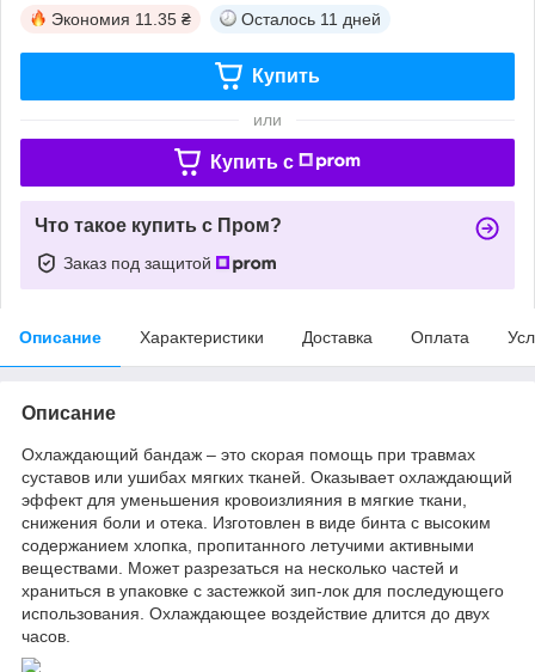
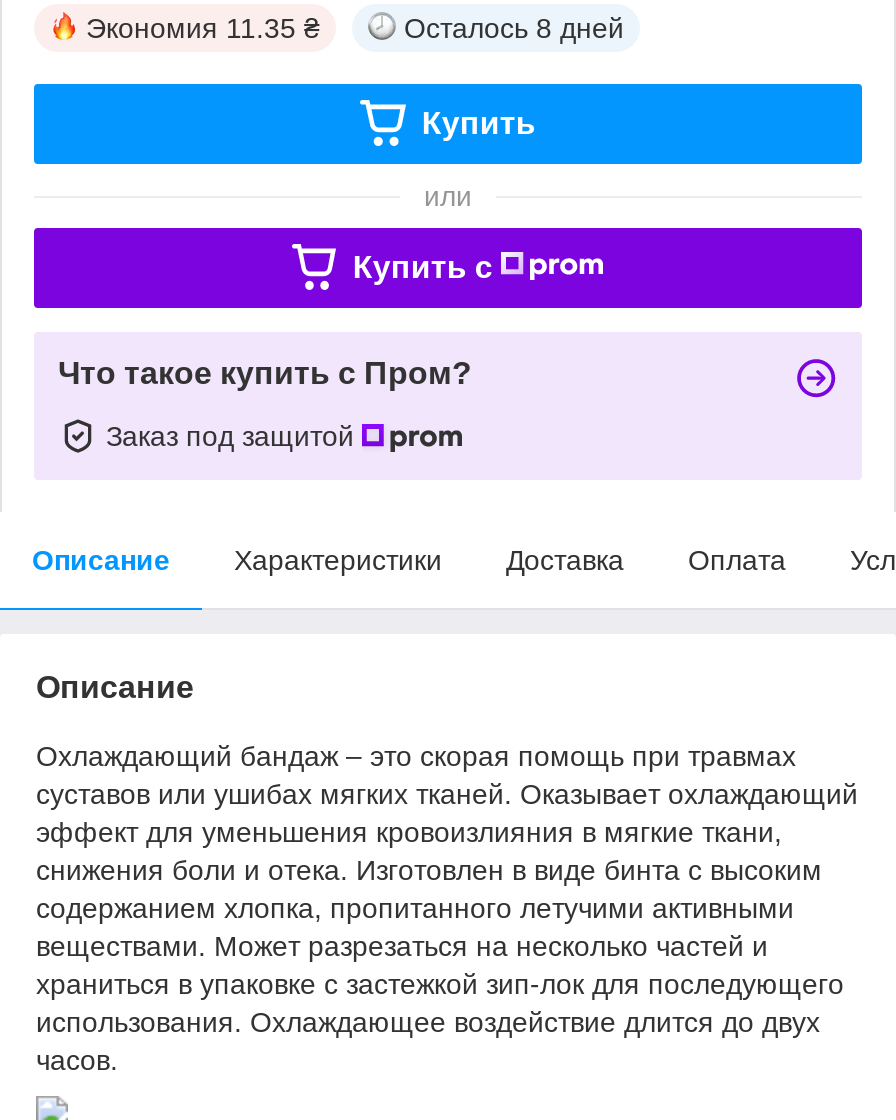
- Осталось 11 дней
+ Осталось 8 дней
